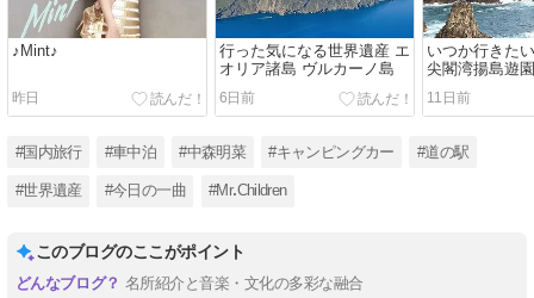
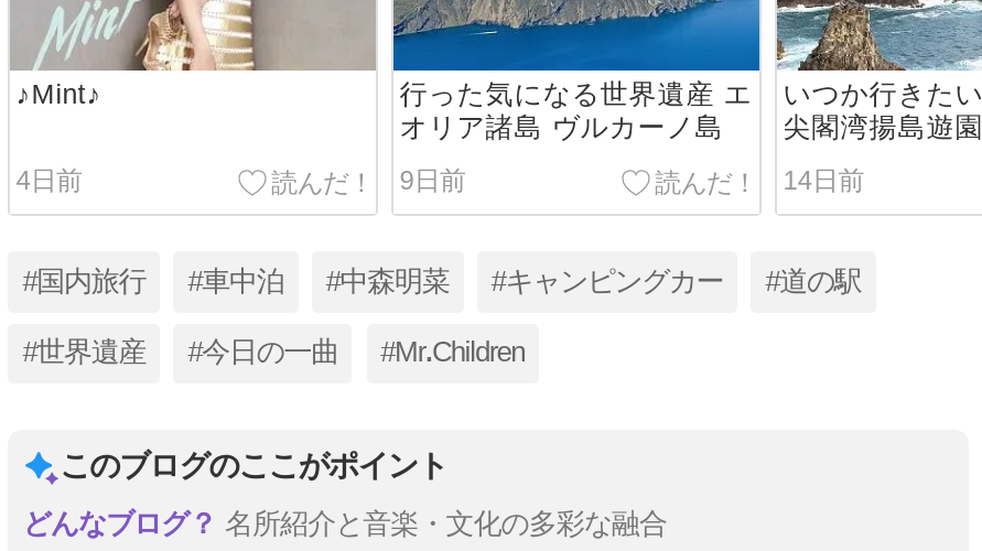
- 昨日
+ 4日前

- 6日前
+ 9日前

- 11日前
+ 14日前
